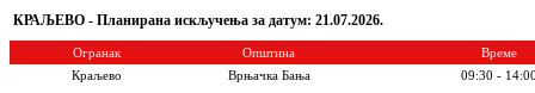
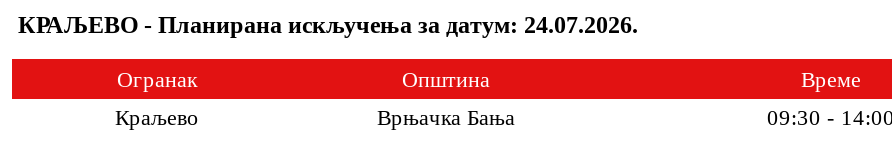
- КРАЉЕВО - Планирана искључења за датум: 21.07.2026.
+ КРАЉЕВО - Планирана искључења за датум: 24.07.2026.
